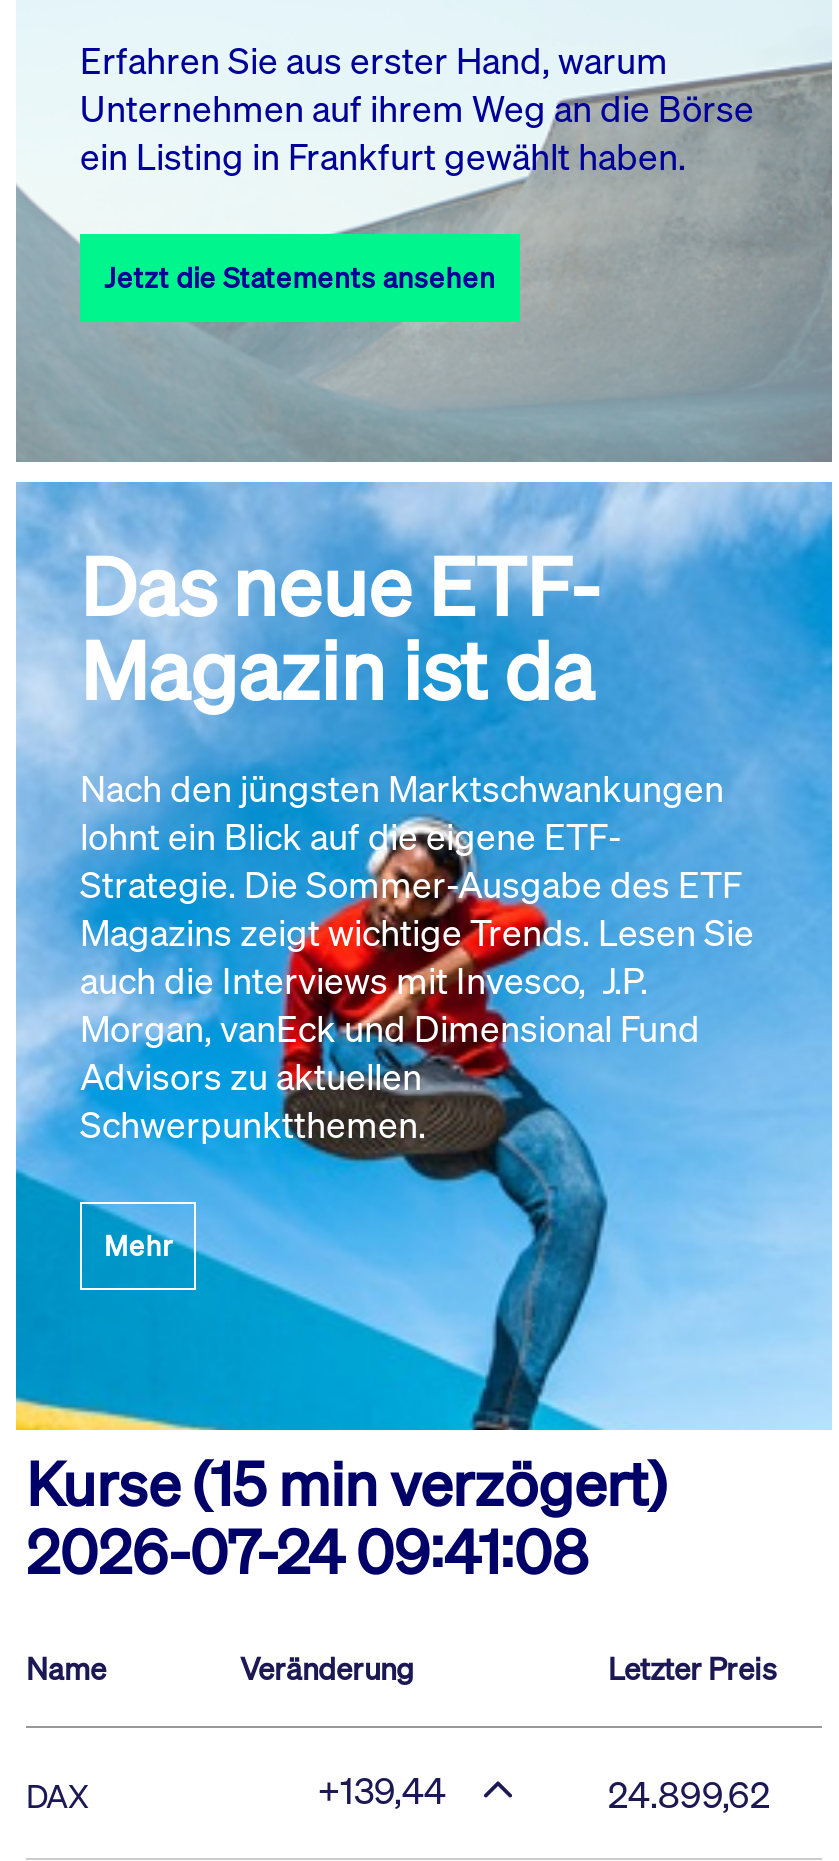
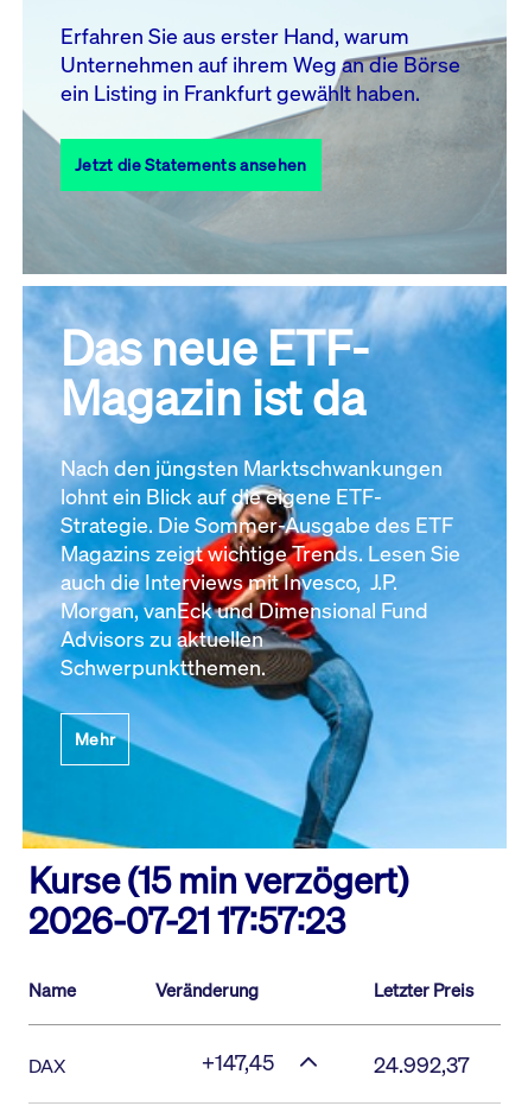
- 2026-07-24 09:41:08
+ 2026-07-21 17:57:23

- +139,44
+ +147,45

- 24.899,62
+ 24.992,37
